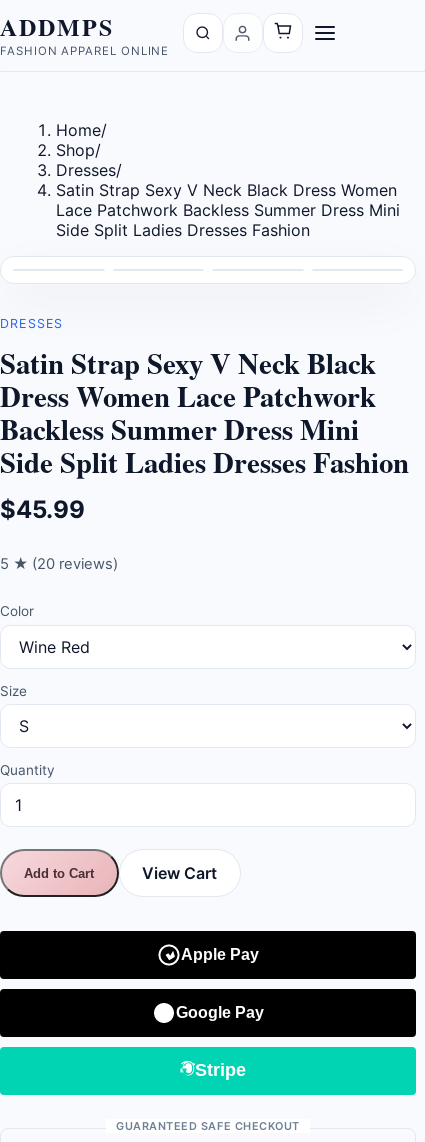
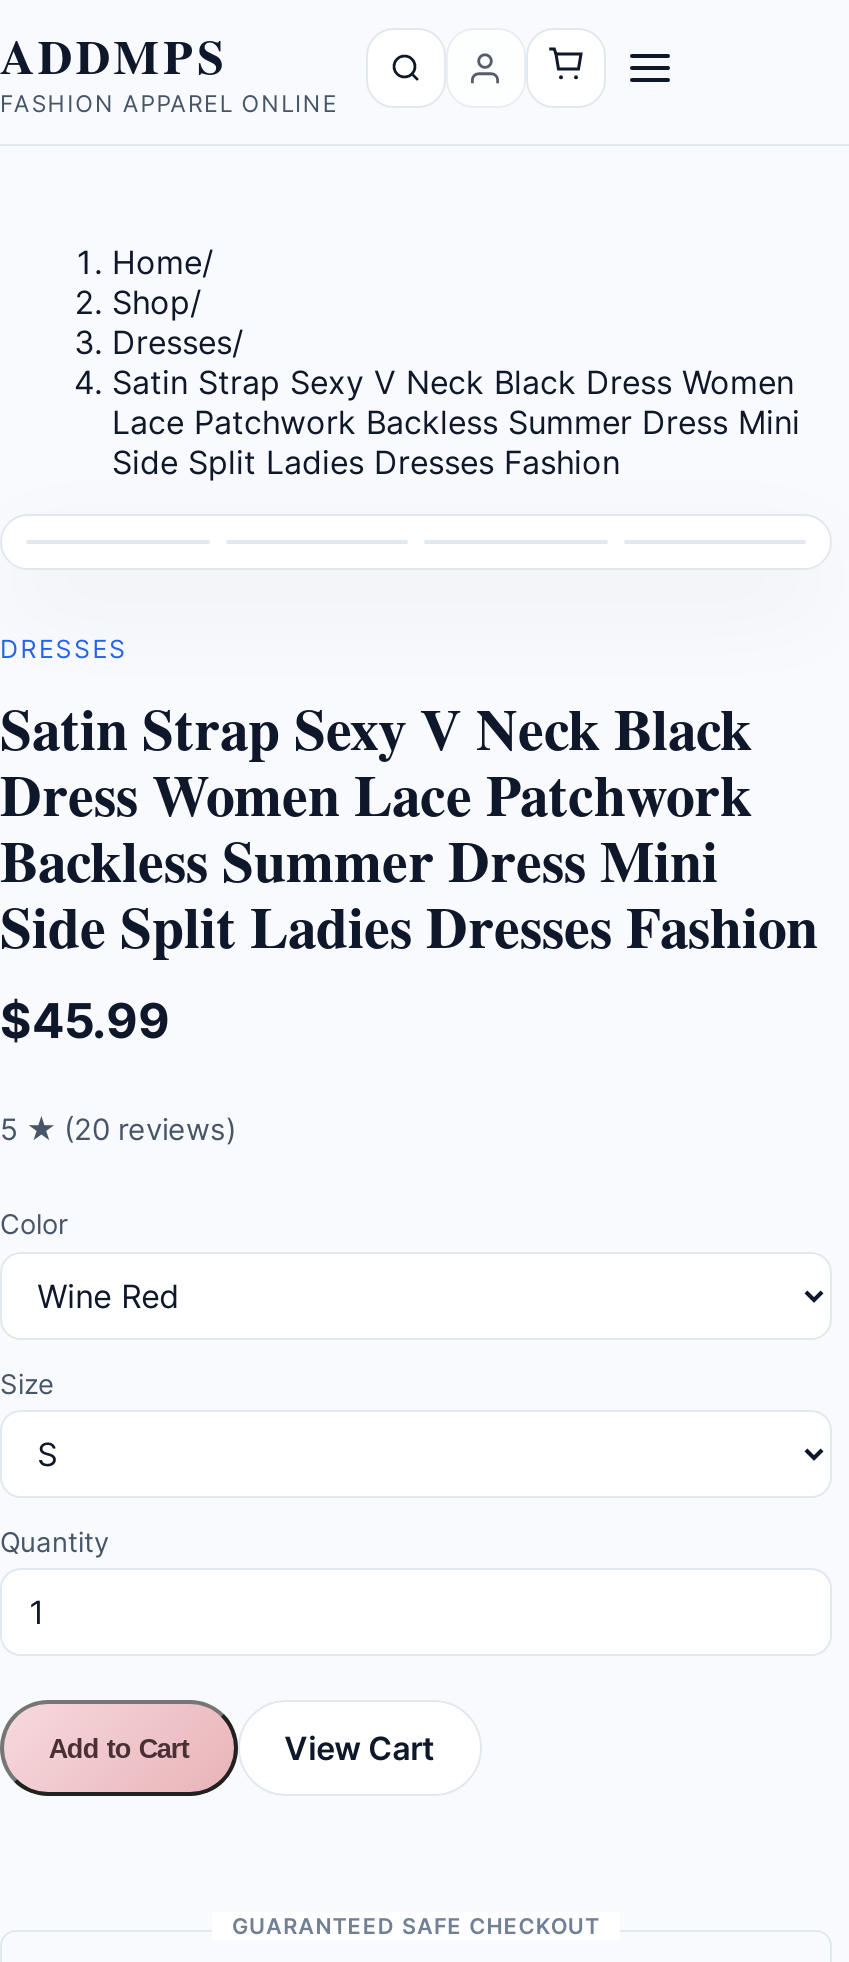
- Apple Pay
- Google Pay
- Stripe
